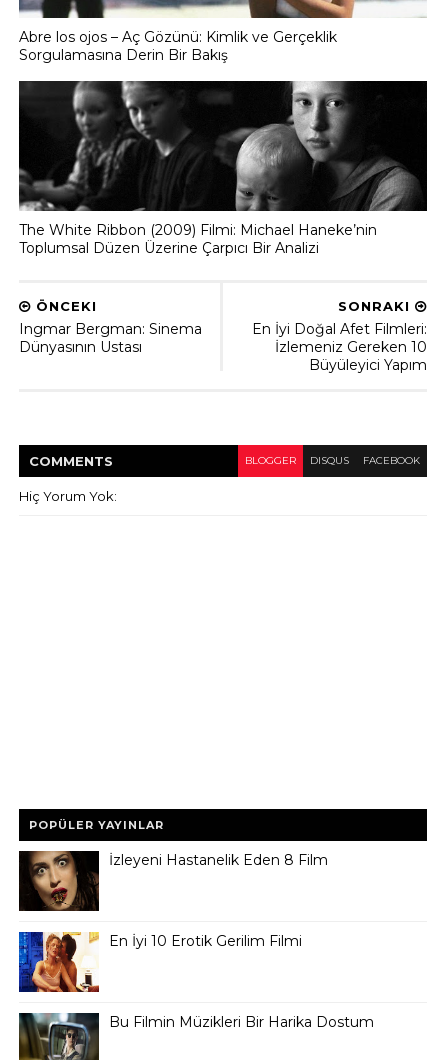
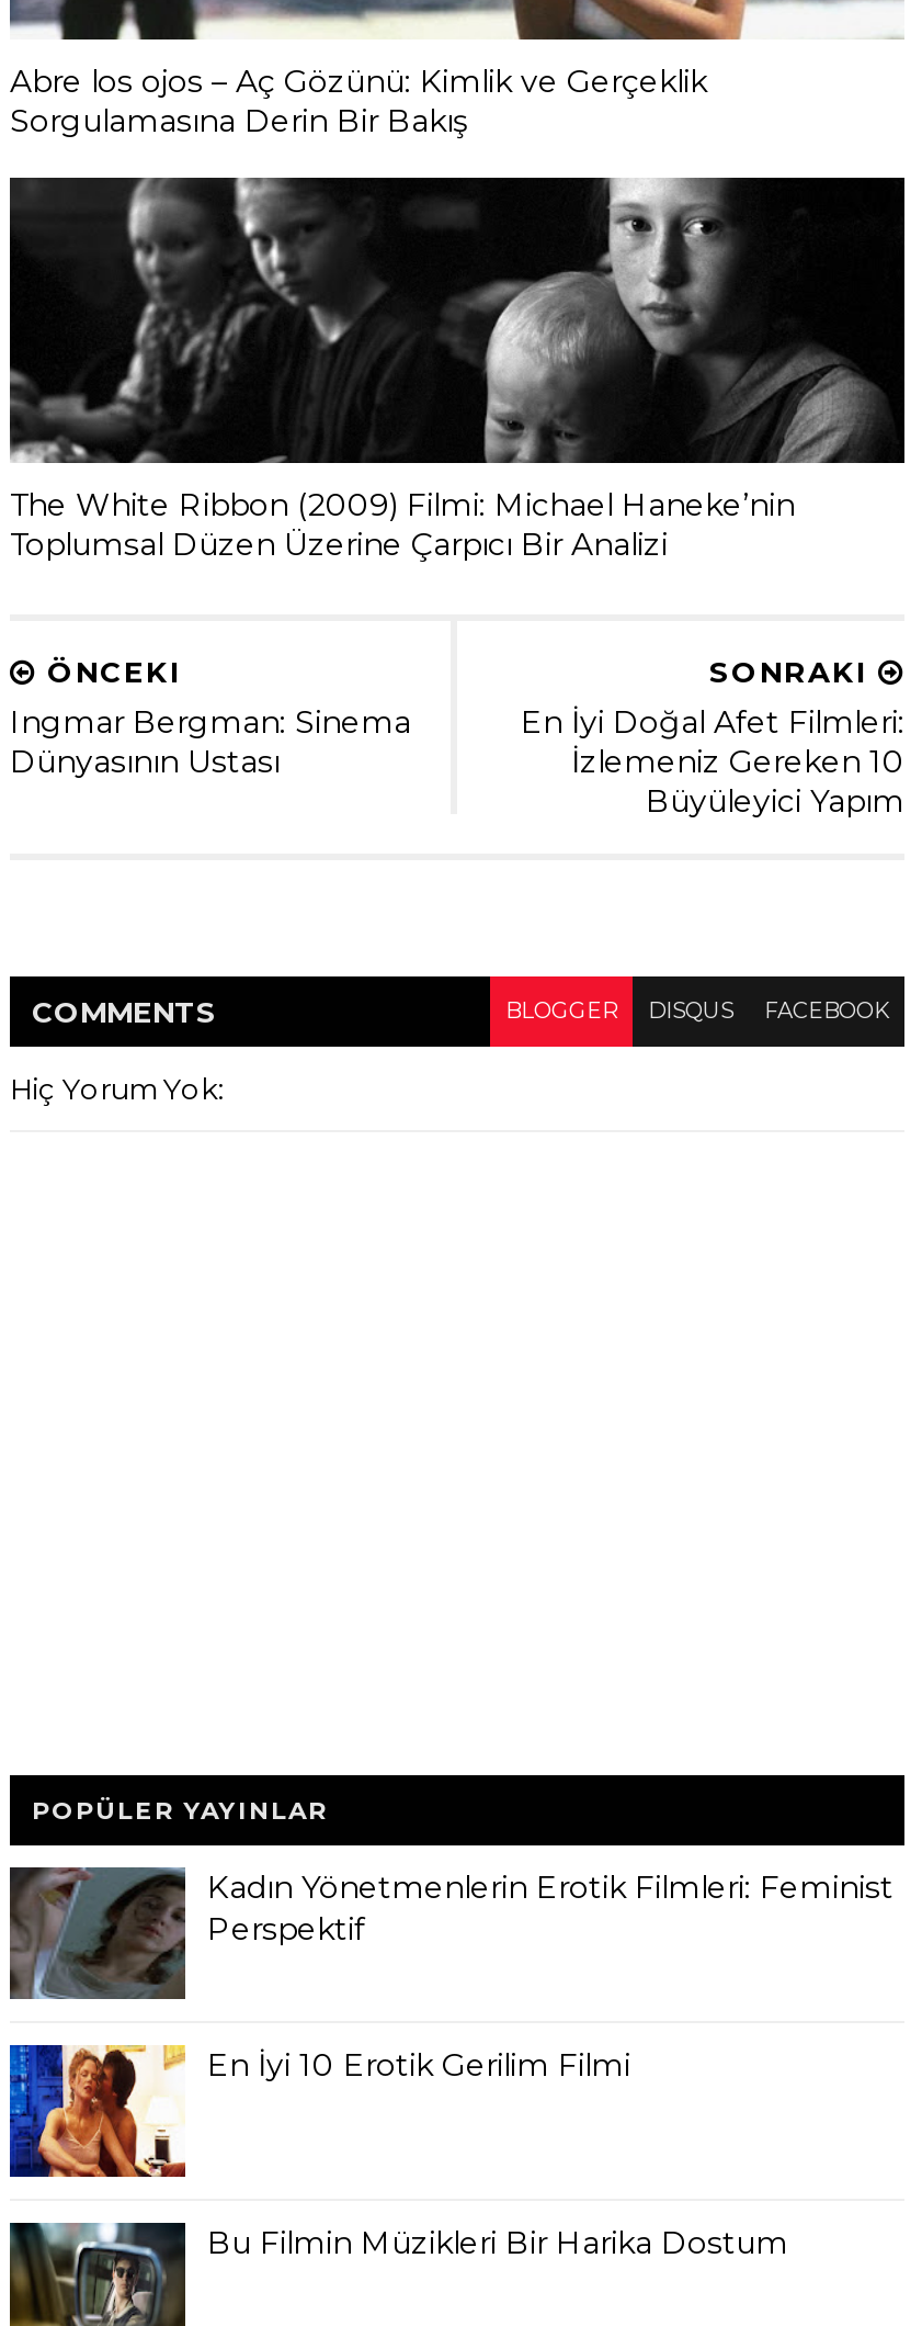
- [image]
- İzleyeni Hastanelik Eden 8 Film
+ [image]
+ Kadın Yönetmenlerin Erotik Filmleri: Feminist
+ Perspektif
